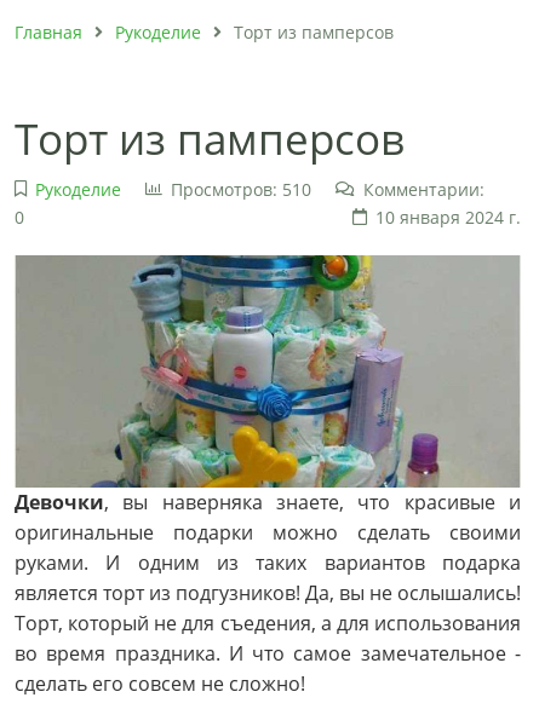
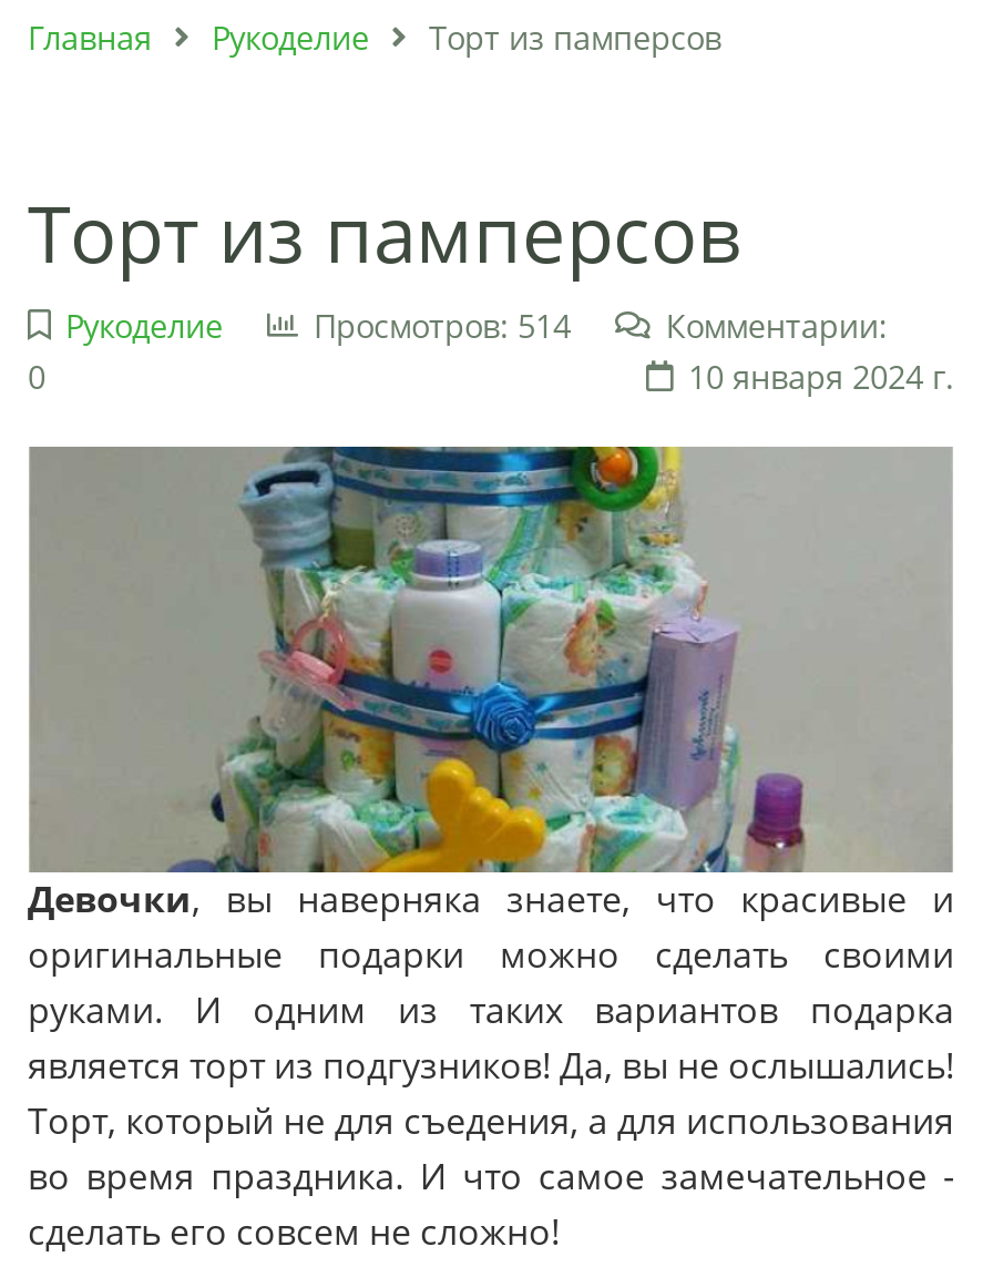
- Просмотров: 510
+ Просмотров: 514
